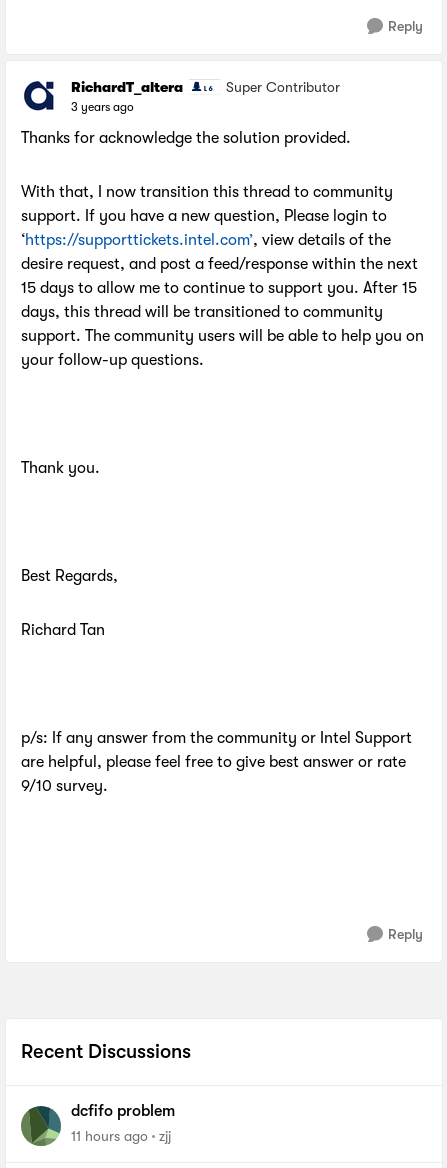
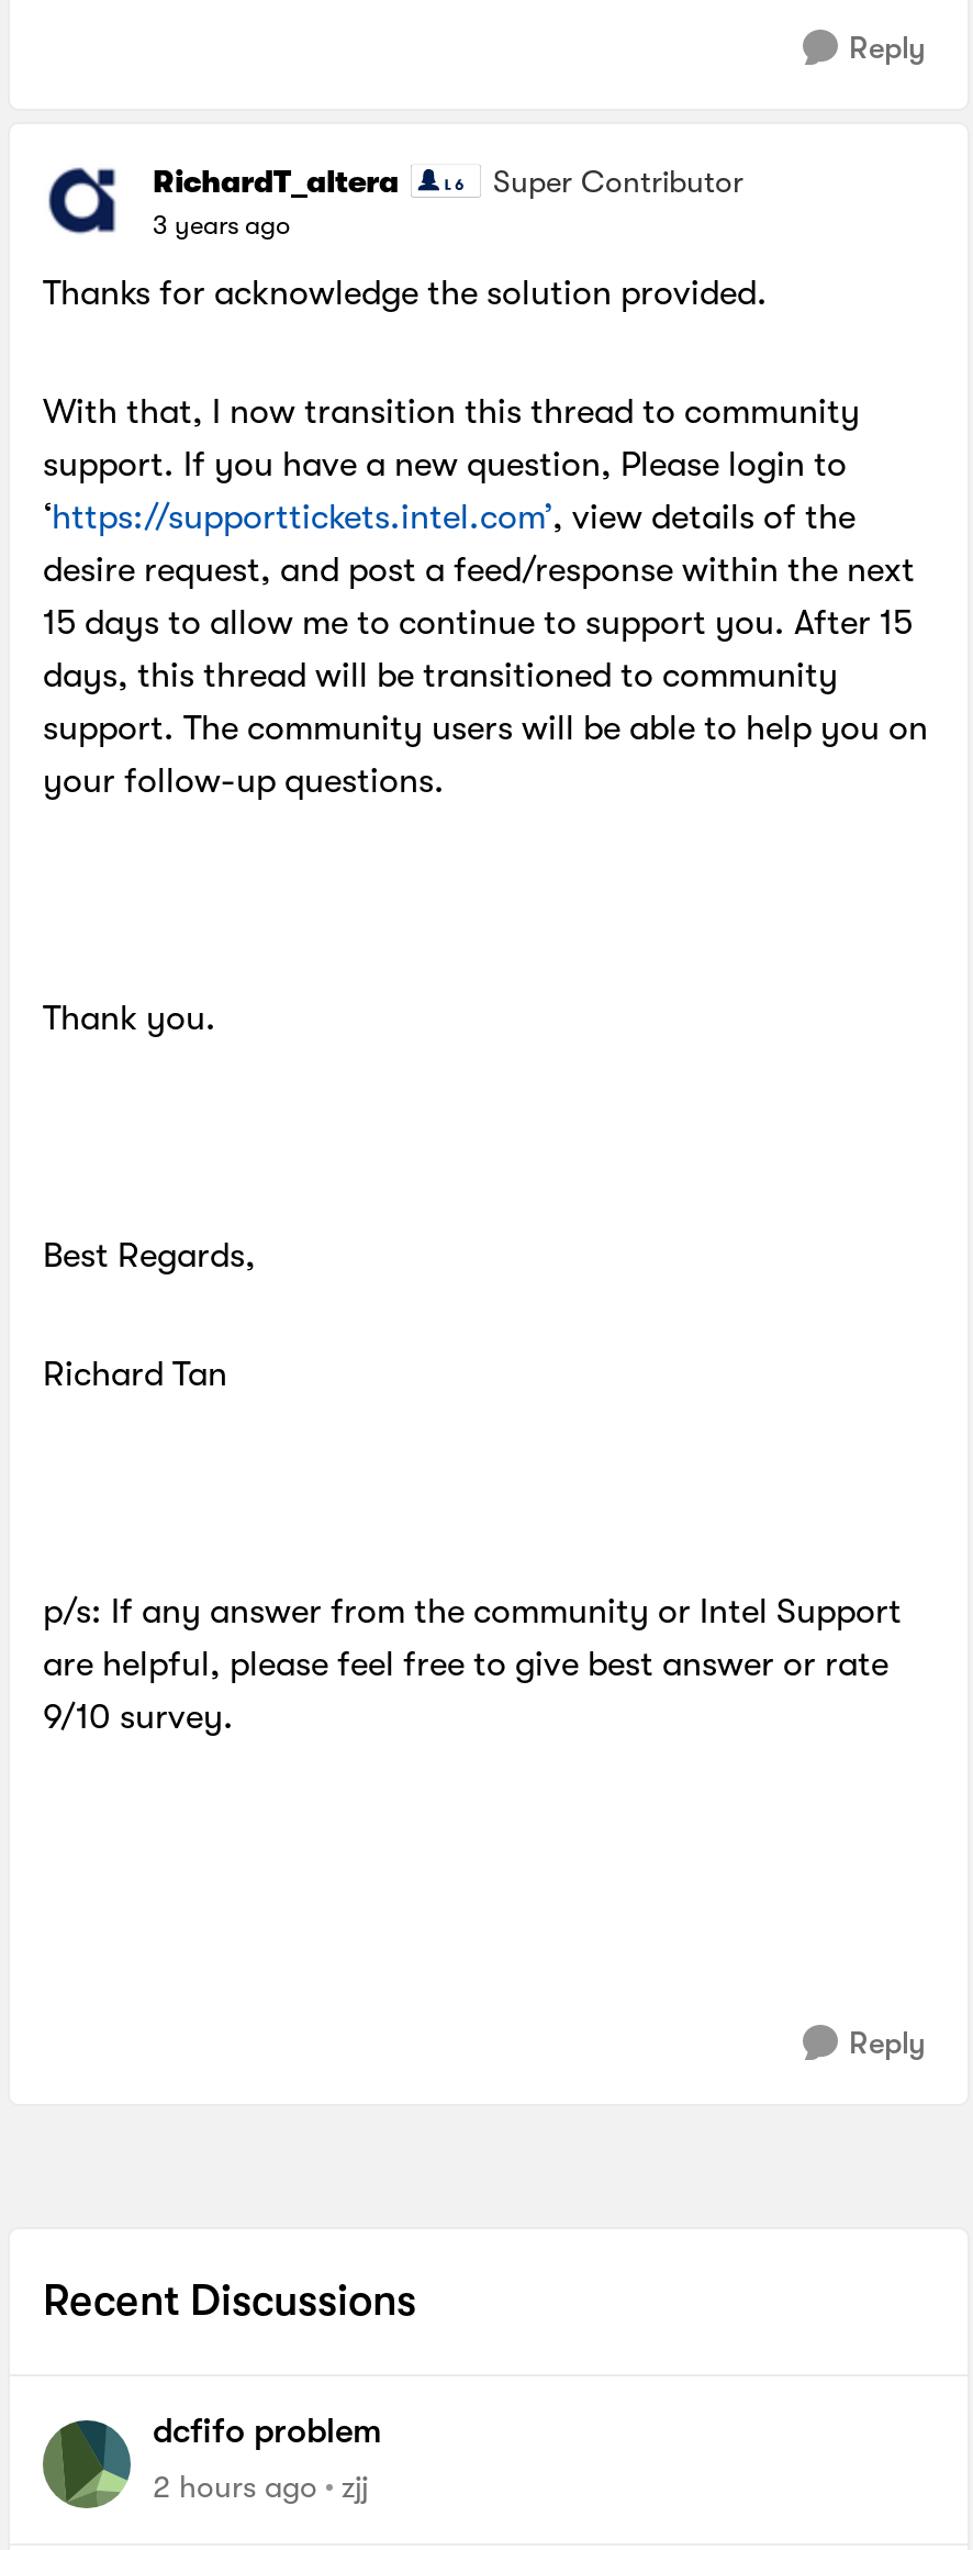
- 11 hours ago
+ 2 hours ago
